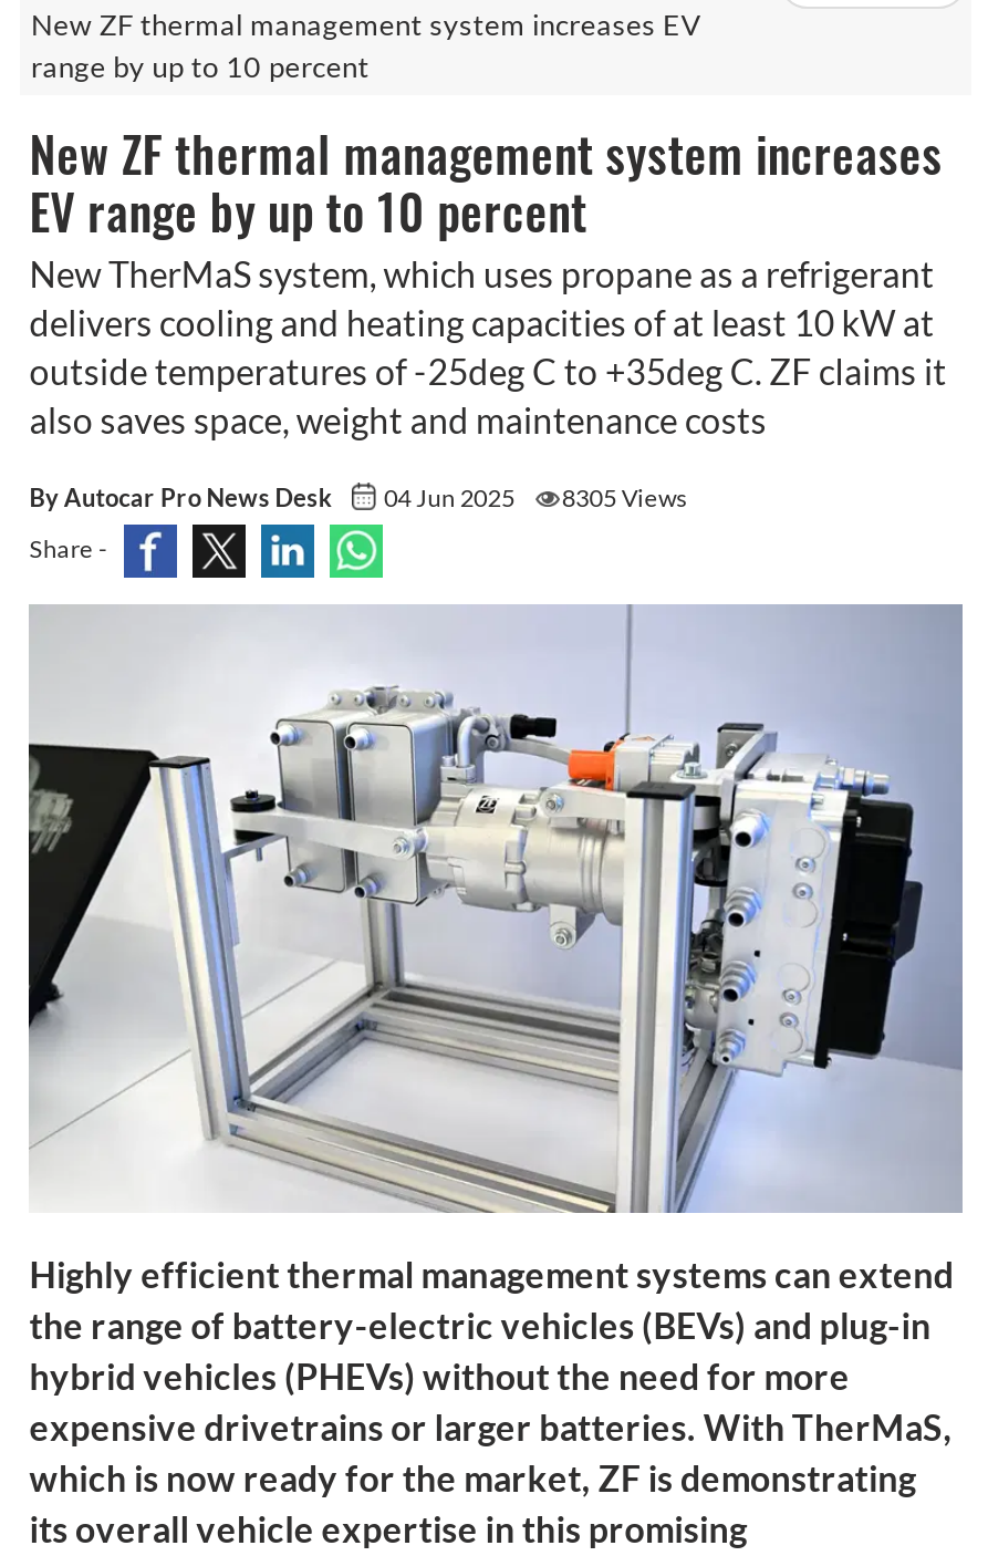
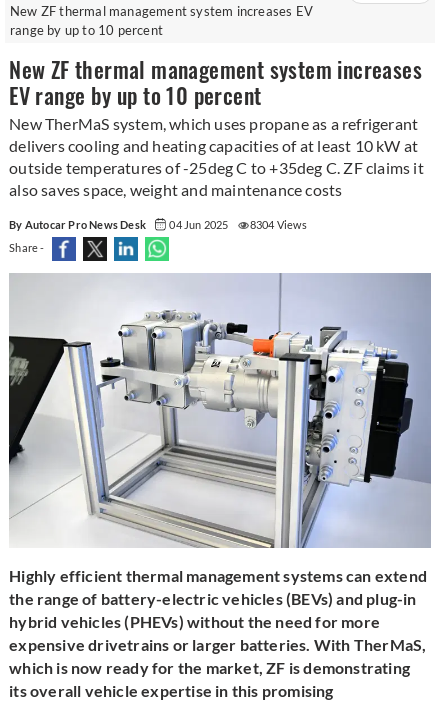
- By Autocar Pro News Desk 04 Jun 2025 8305 Views
+ By Autocar Pro News Desk 04 Jun 2025 8304 Views
